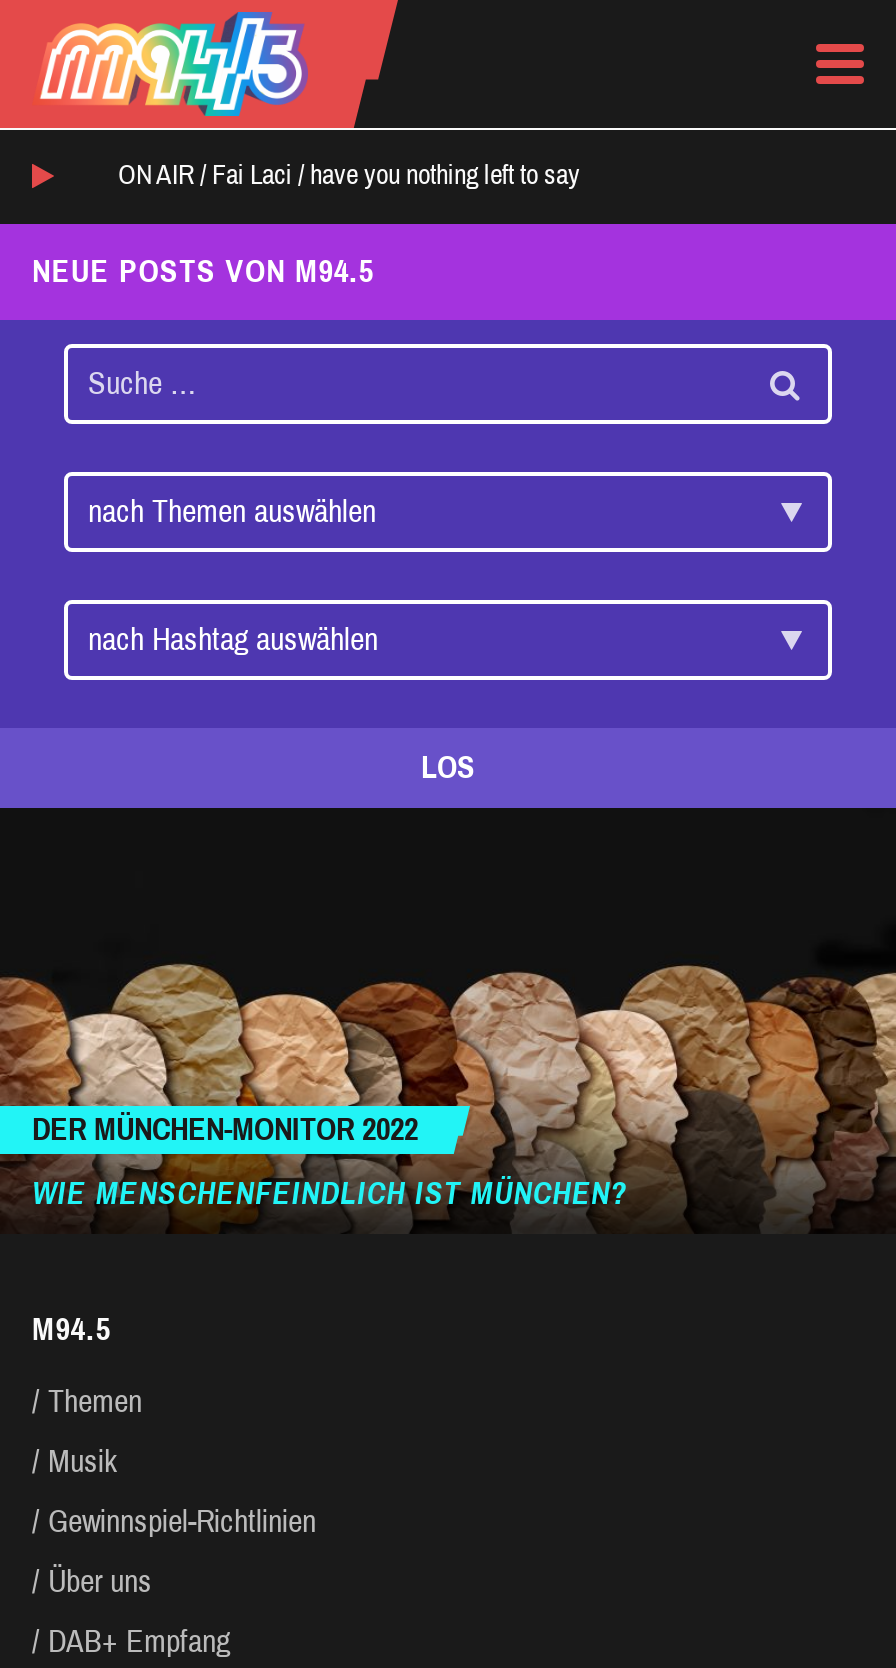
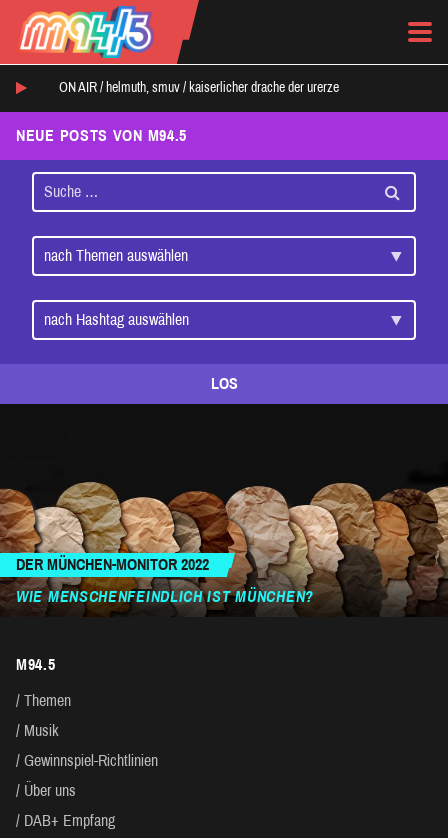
- ON AIR / Fai Laci / have you nothing left to say
+ ON AIR / helmuth, smuv / kaiserlicher drache der urerze
